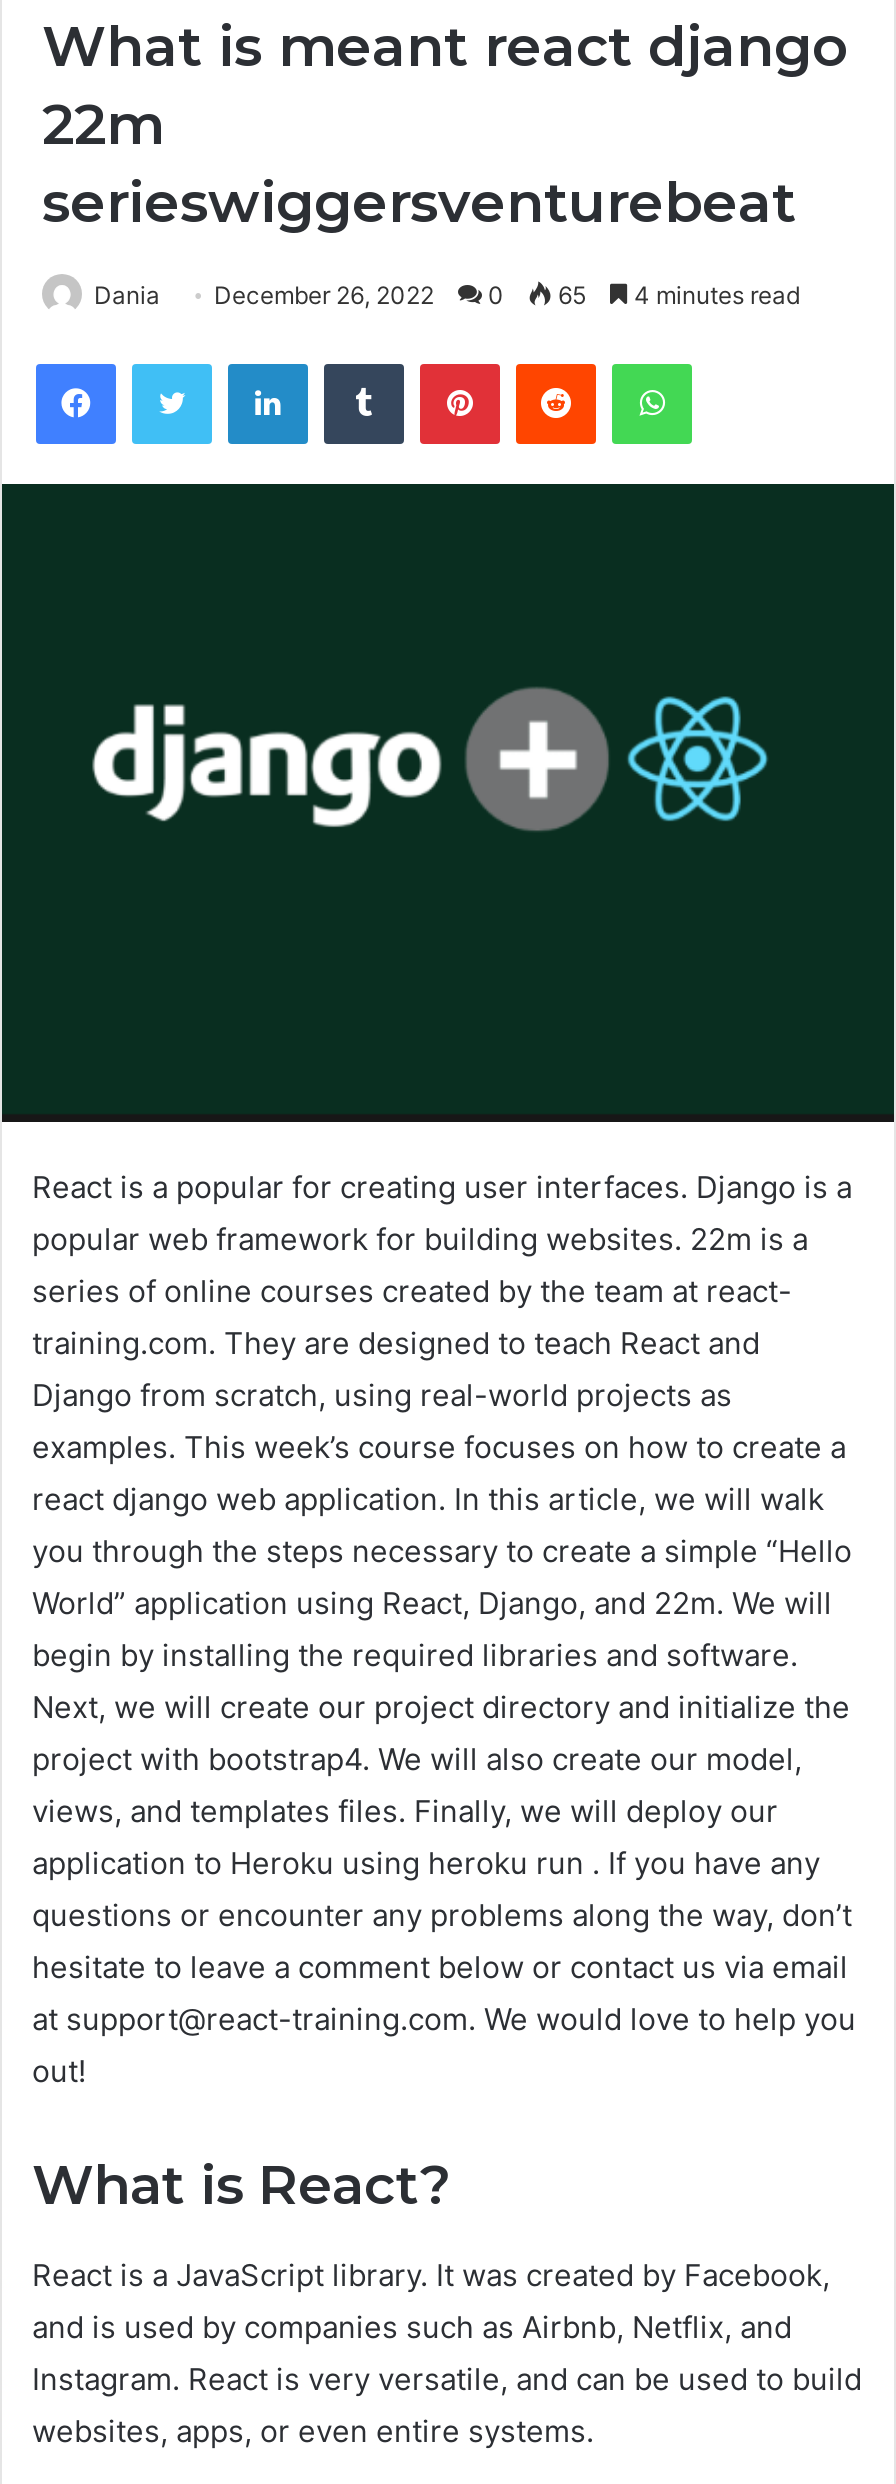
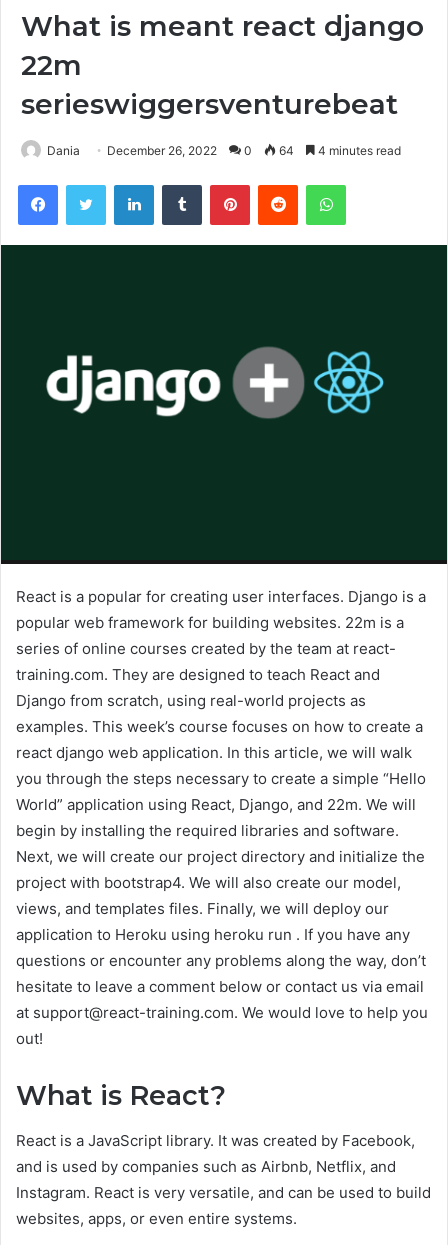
- Dania December 26, 2022 0 65 4 minutes read
+ Dania December 26, 2022 0 64 4 minutes read
